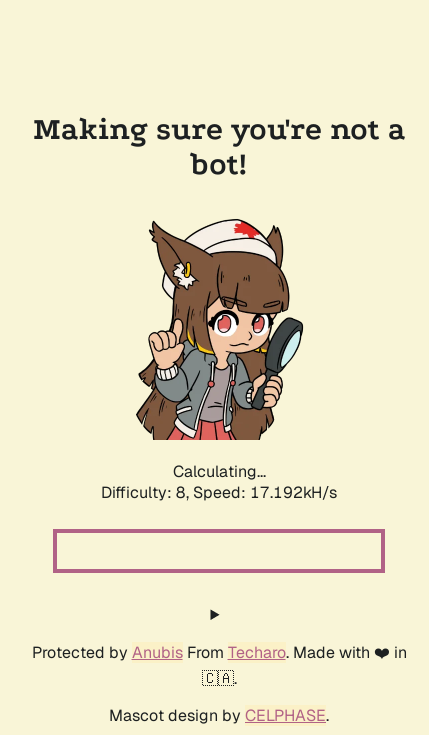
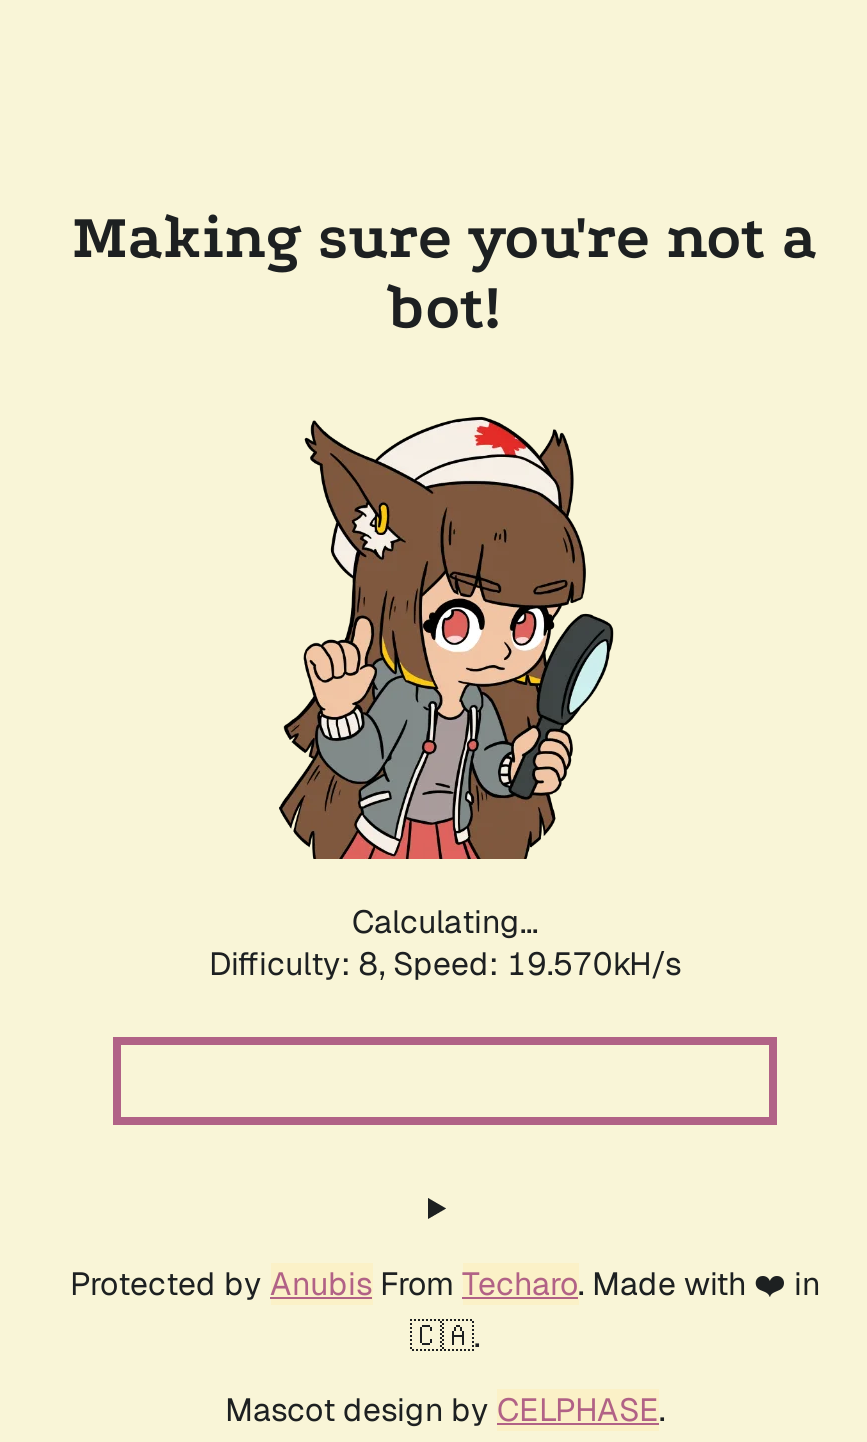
- Difficulty: 8, Speed: 17.192kH/s
+ Difficulty: 8, Speed: 19.570kH/s
